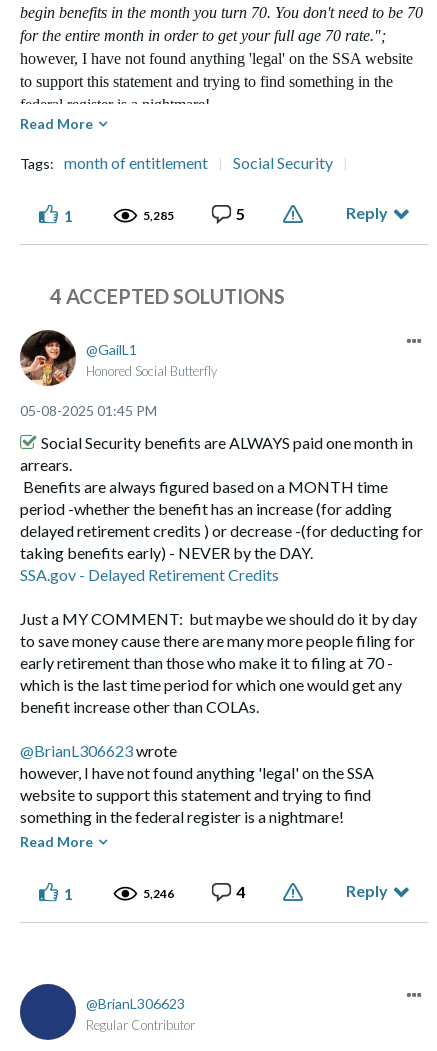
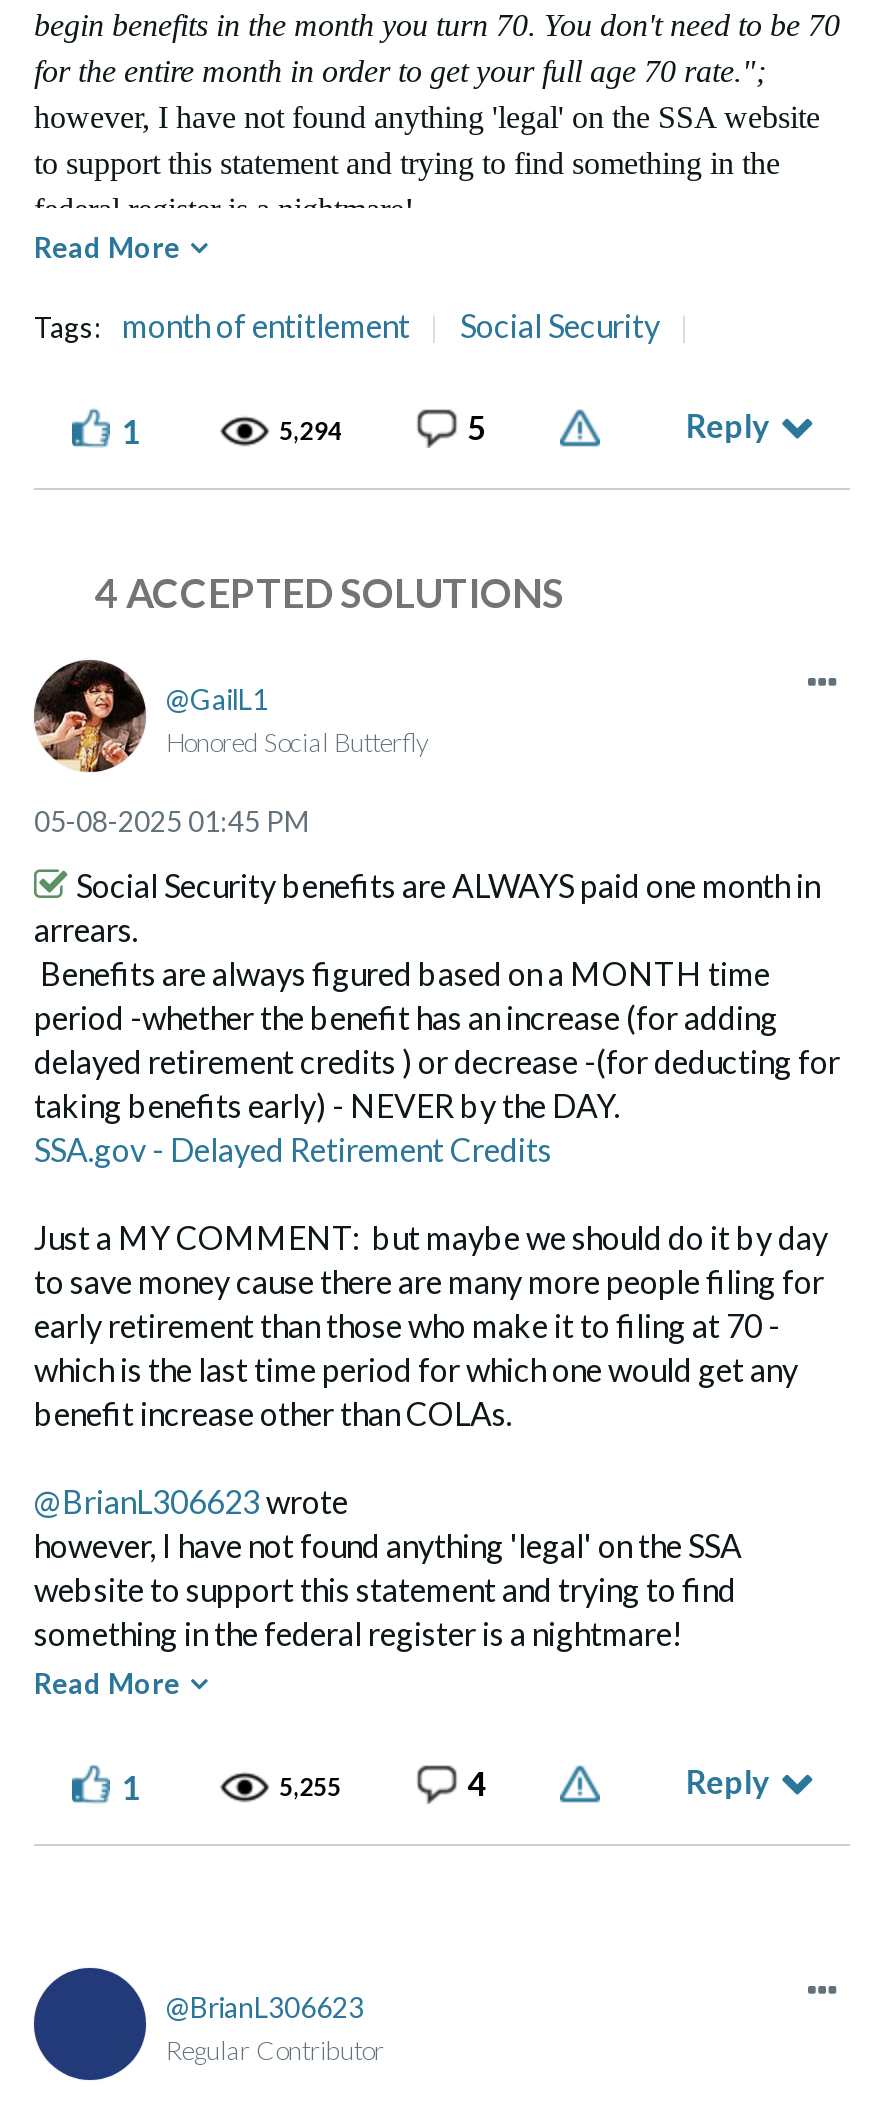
- 5,285
+ 5,294

- 5,246
+ 5,255
